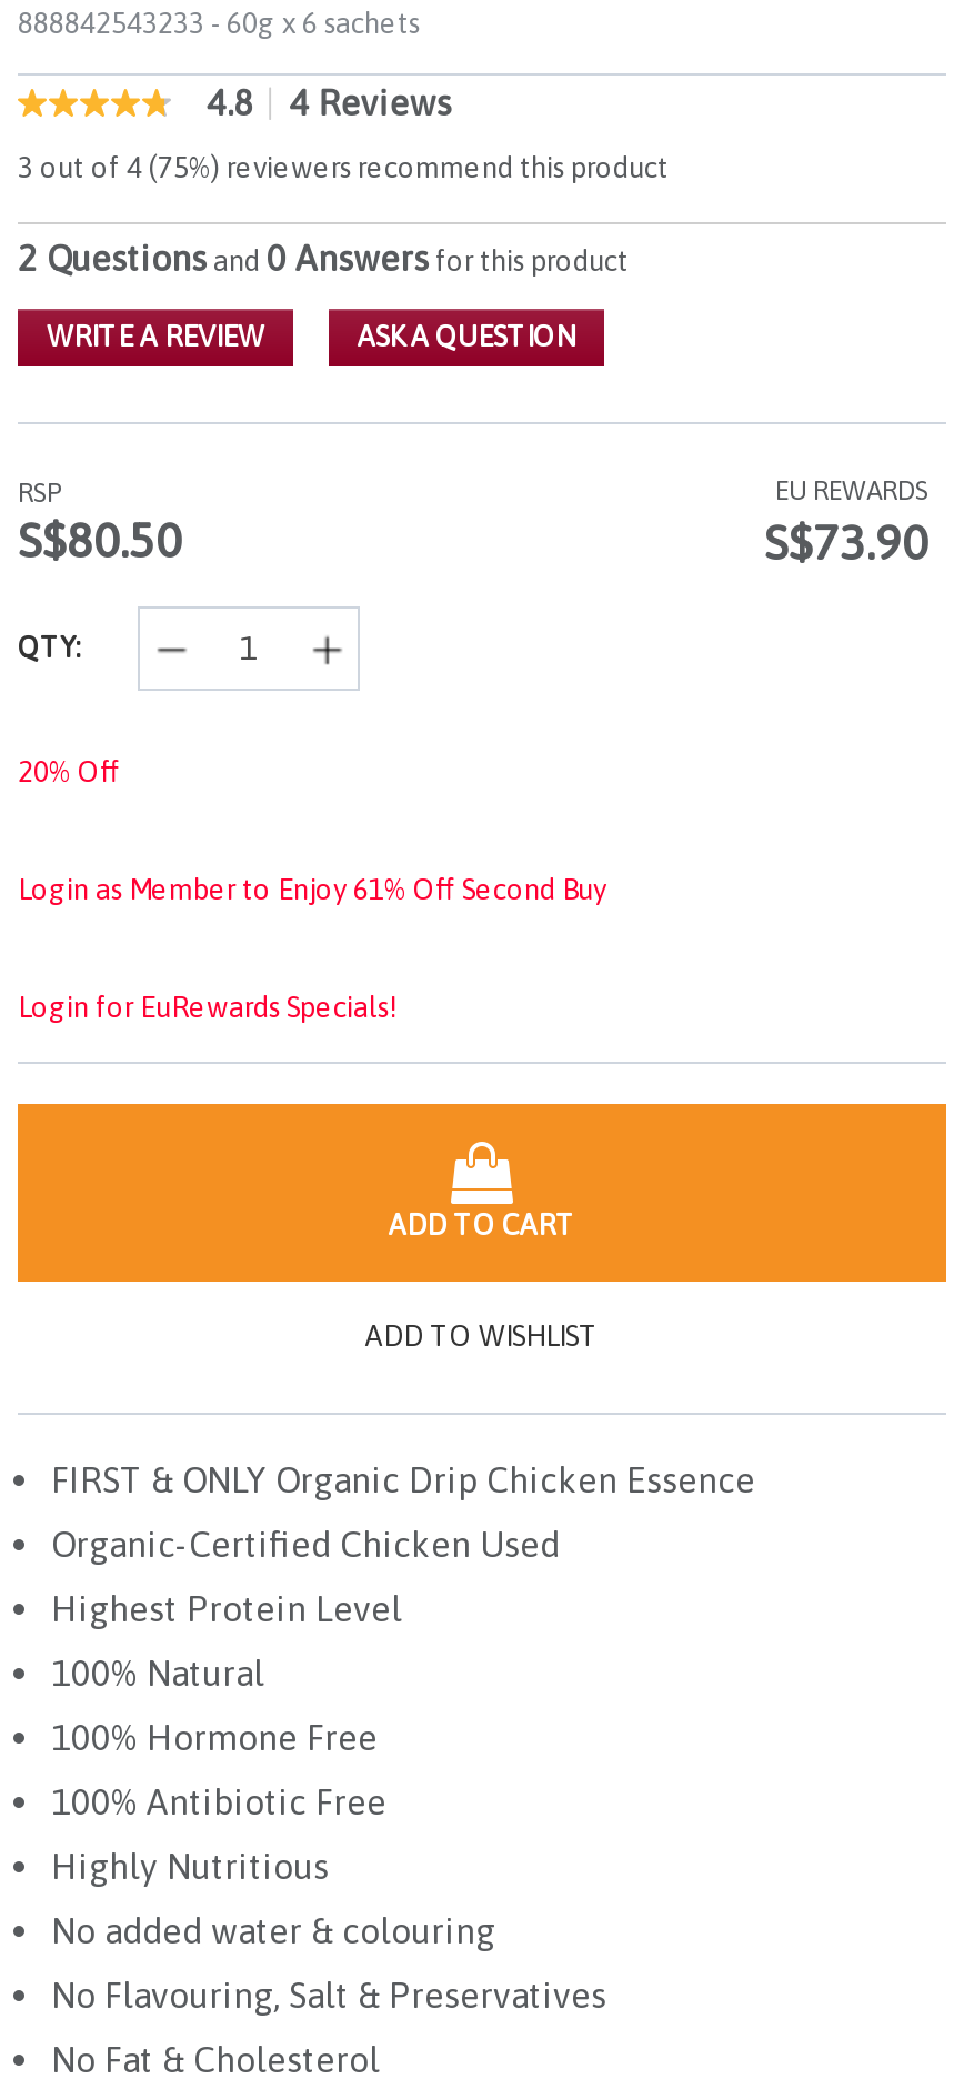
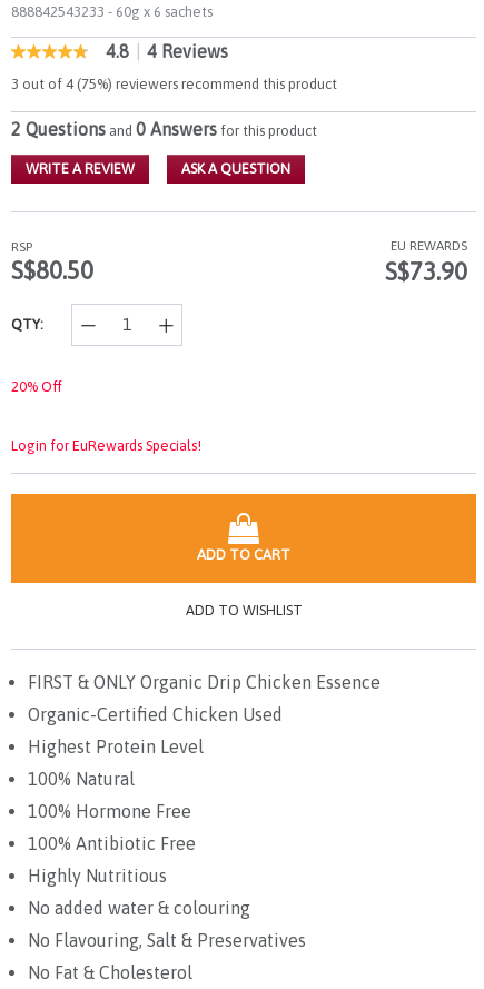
- Login as Member to Enjoy 61% Off Second Buy
